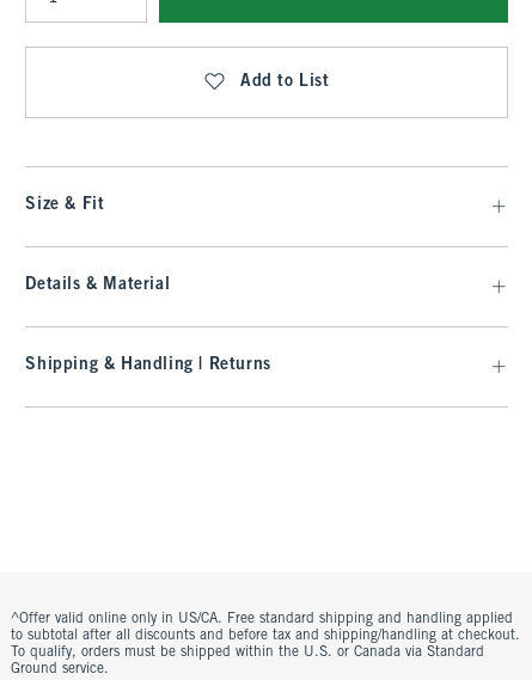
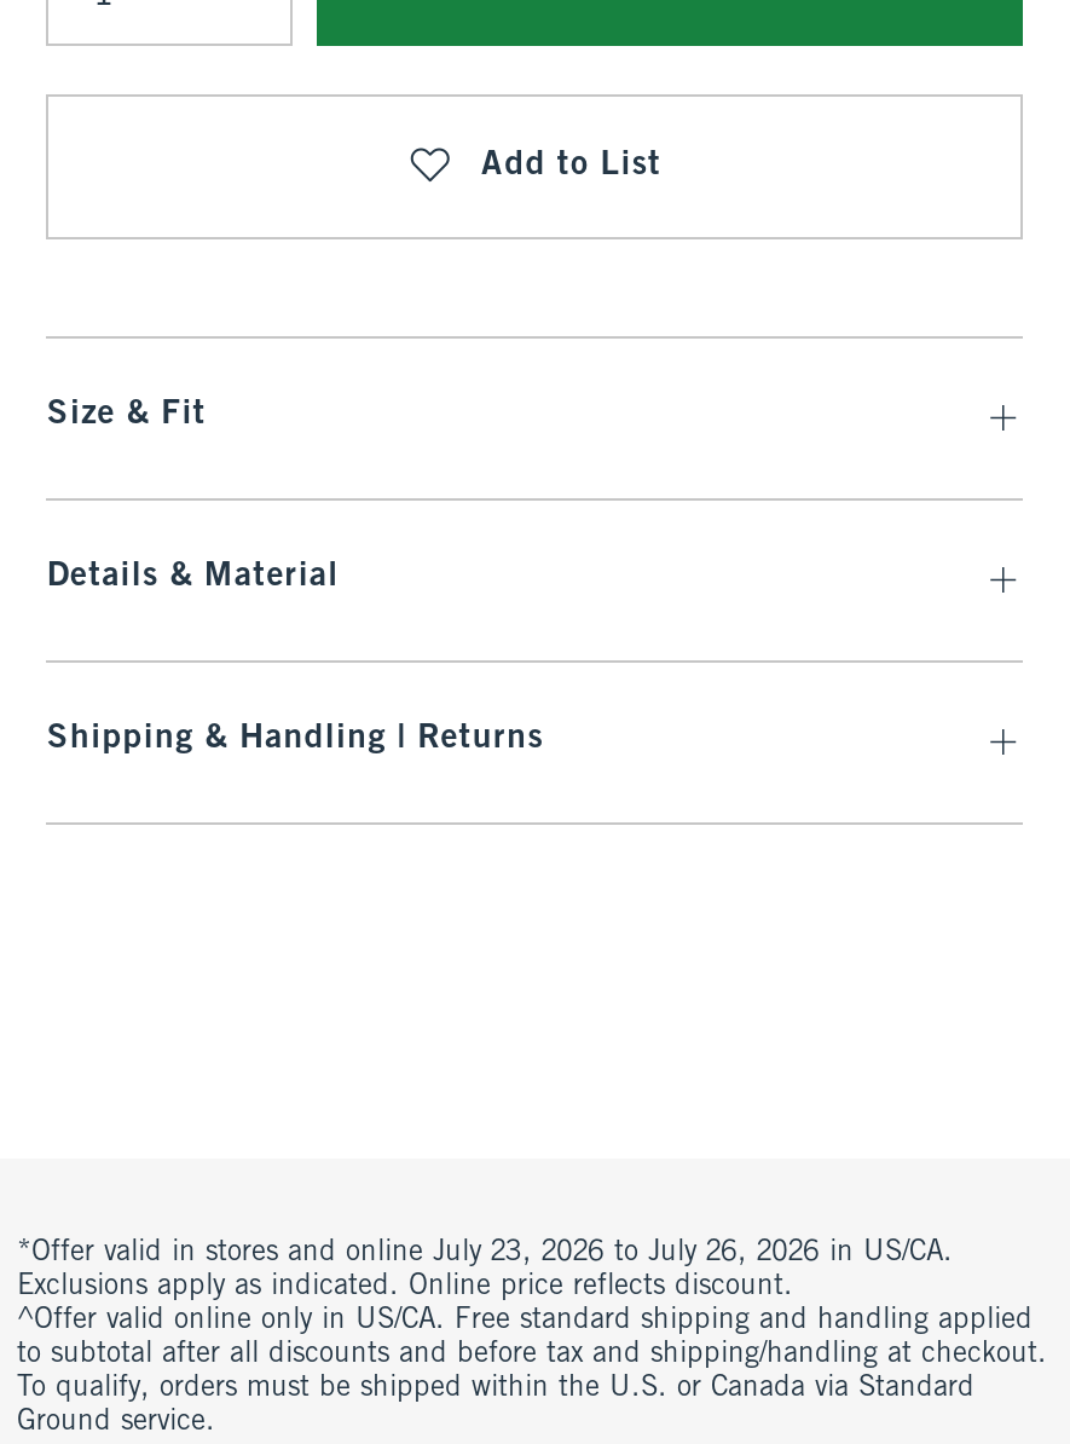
+ *Offer valid in stores and online July 23, 2026 to July 26, 2026 in US/CA.
+ Exclusions apply as indicated. Online price reflects discount.
